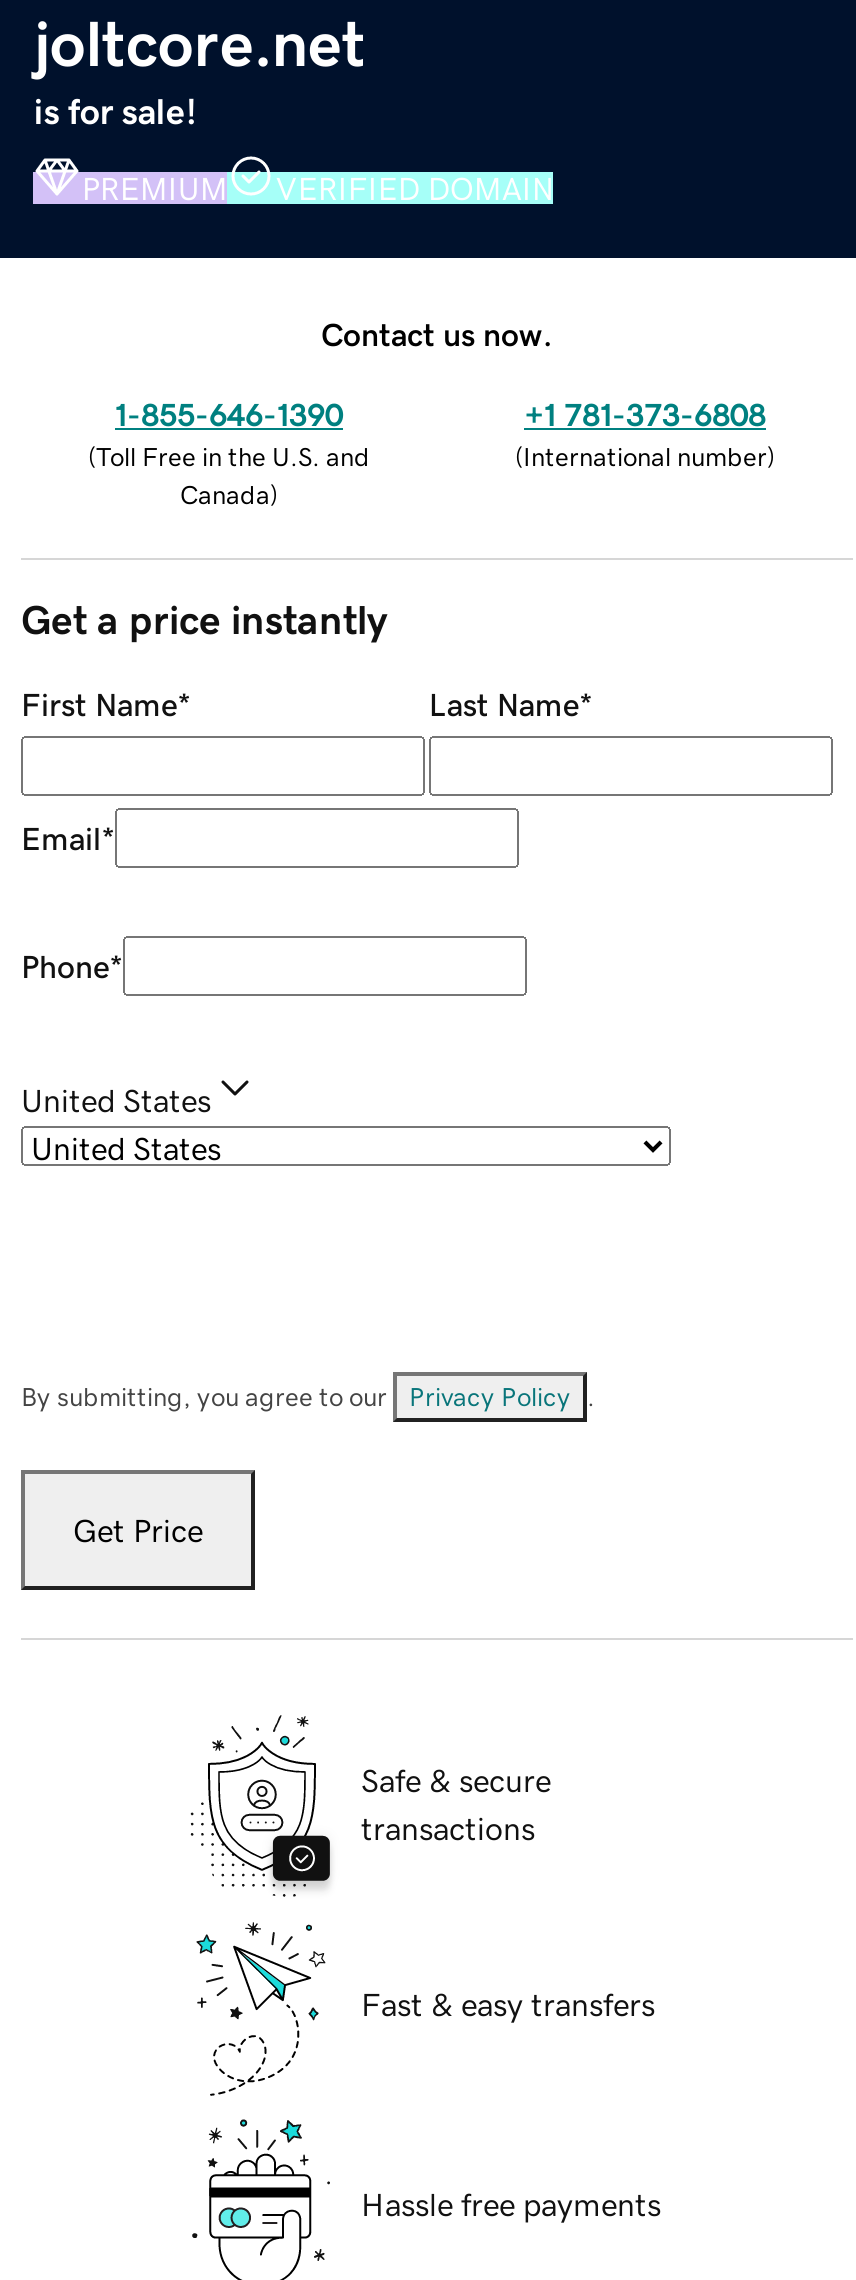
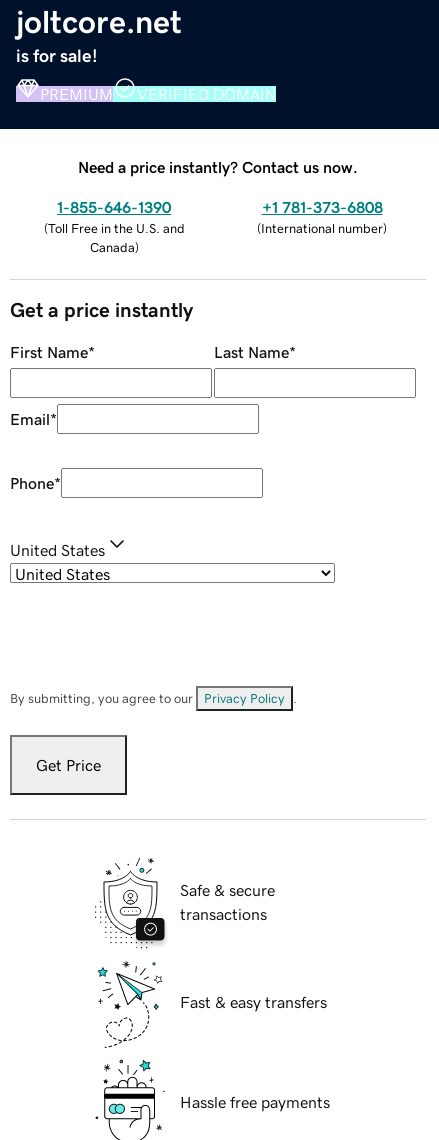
- Contact us now.
+ Need a price instantly? Contact us now.
